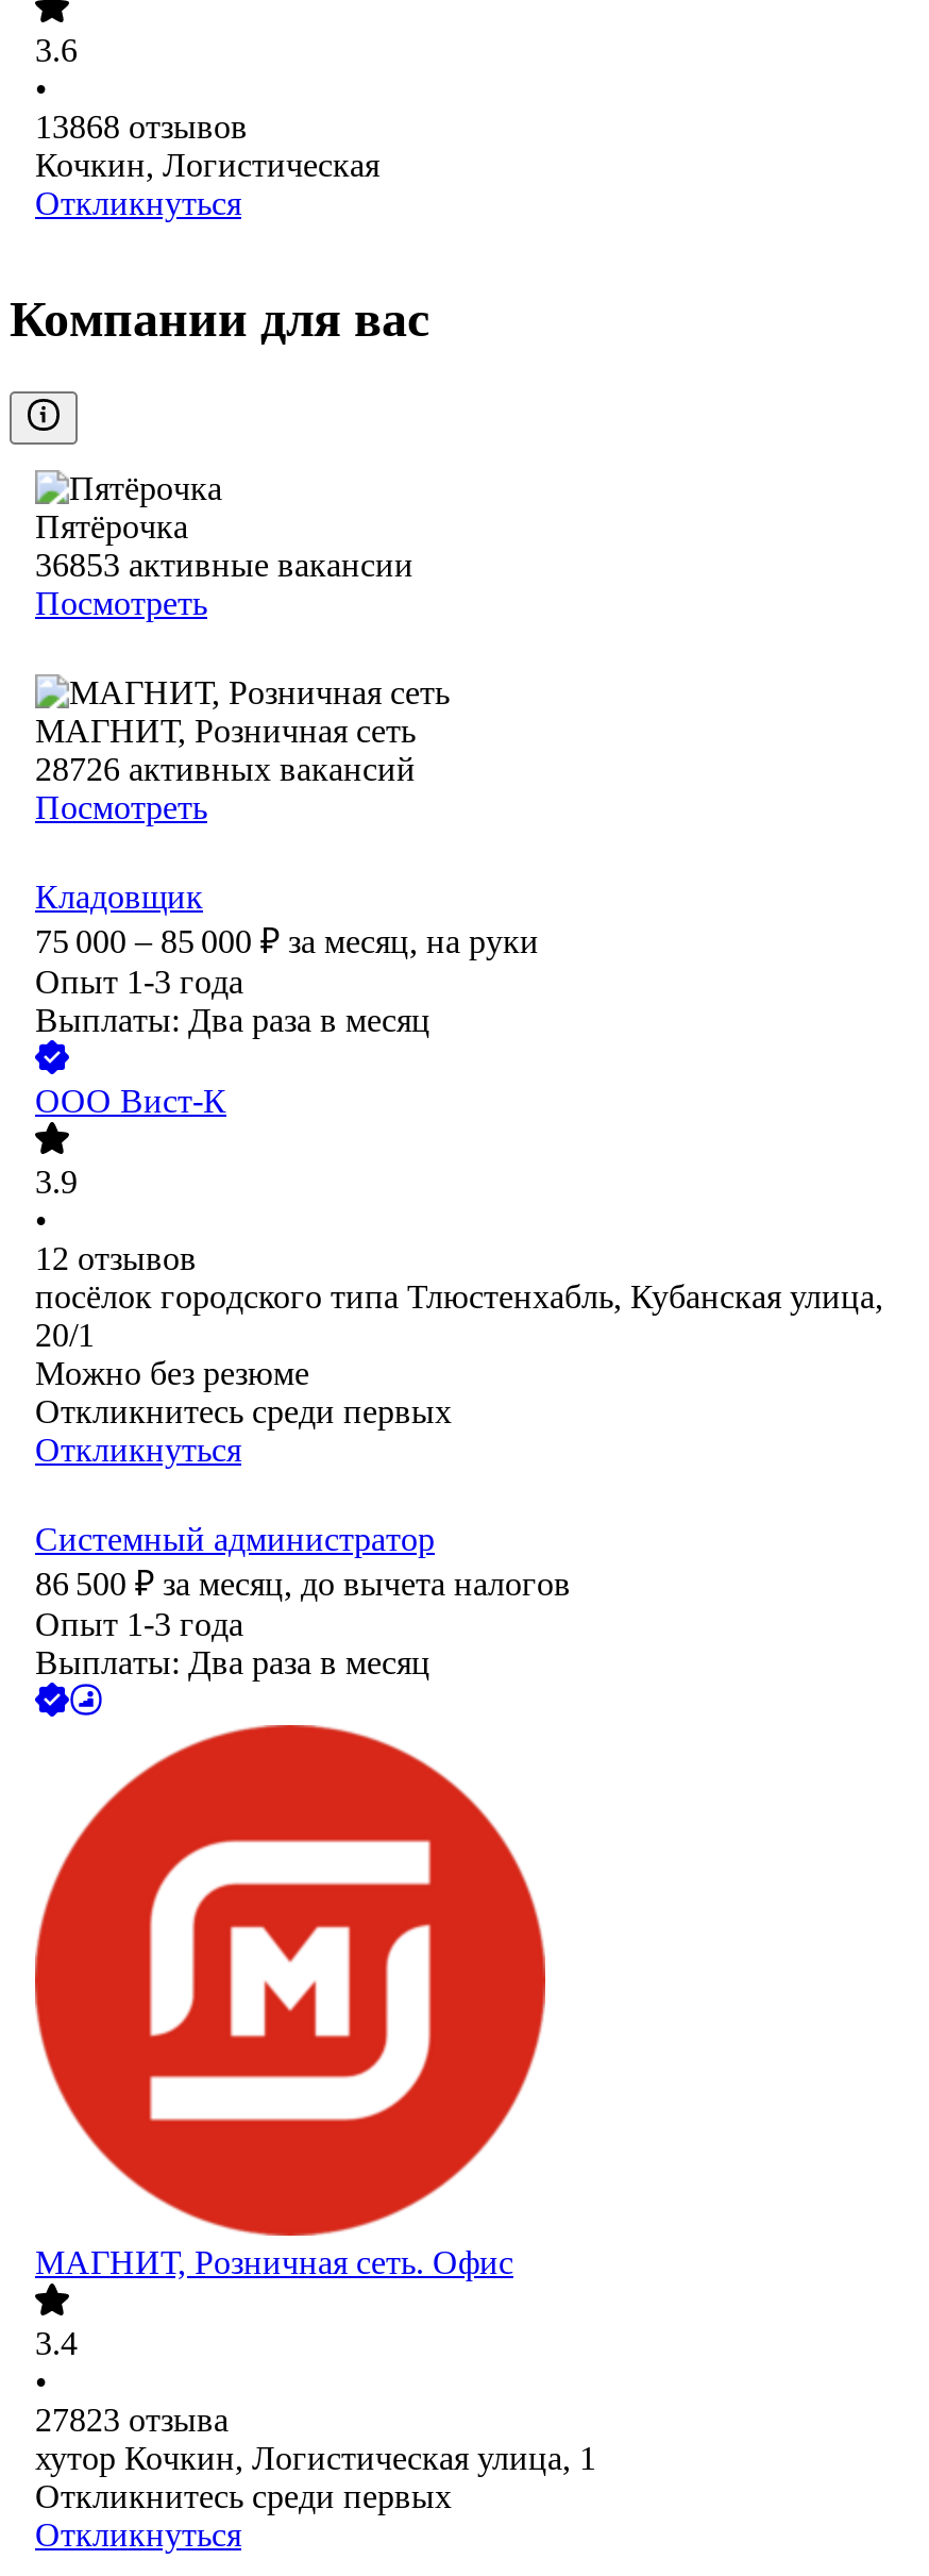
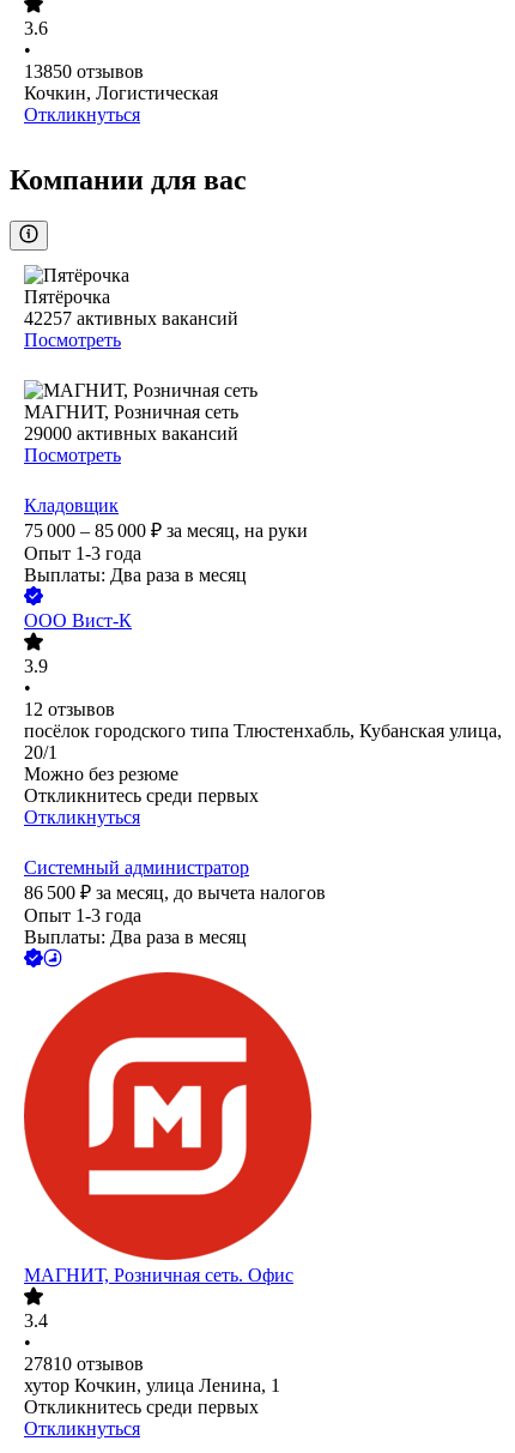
- 13868 отзывов
+ 13850 отзывов

- 36853 активные вакансии
+ 42257 активных вакансий

- 28726 активных вакансий
+ 29000 активных вакансий

- 27823 отзыва
- хутор Кочкин, Логистическая улица, 1
+ 27810 отзывов
+ хутор Кочкин, улица Ленина, 1
